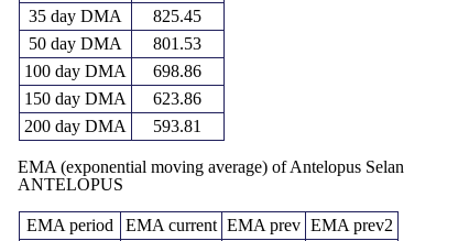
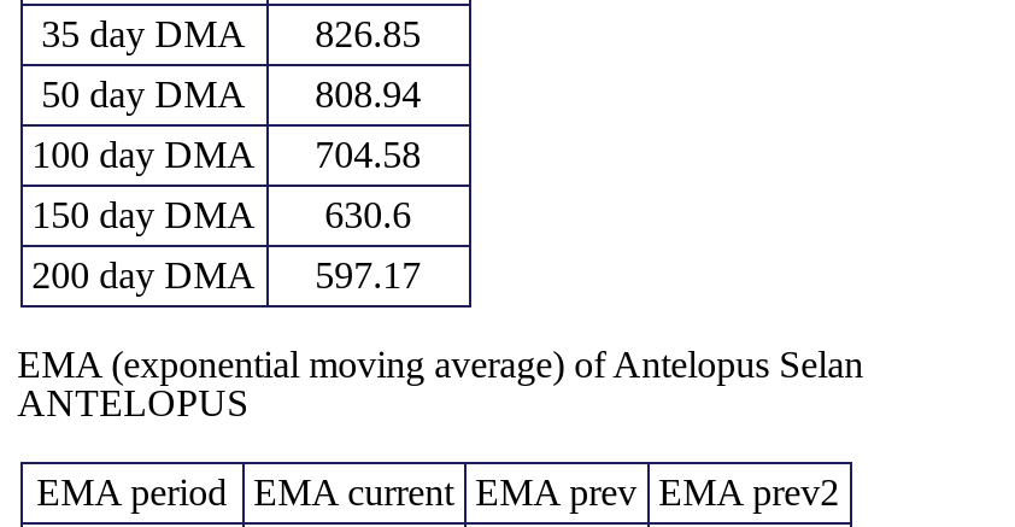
- 35 day DMA 825.45
+ 35 day DMA 826.85

- 50 day DMA 801.53
+ 50 day DMA 808.94

- 100 day DMA 698.86
+ 100 day DMA 704.58

- 150 day DMA 623.86
+ 150 day DMA 630.6

- 200 day DMA 593.81
+ 200 day DMA 597.17
